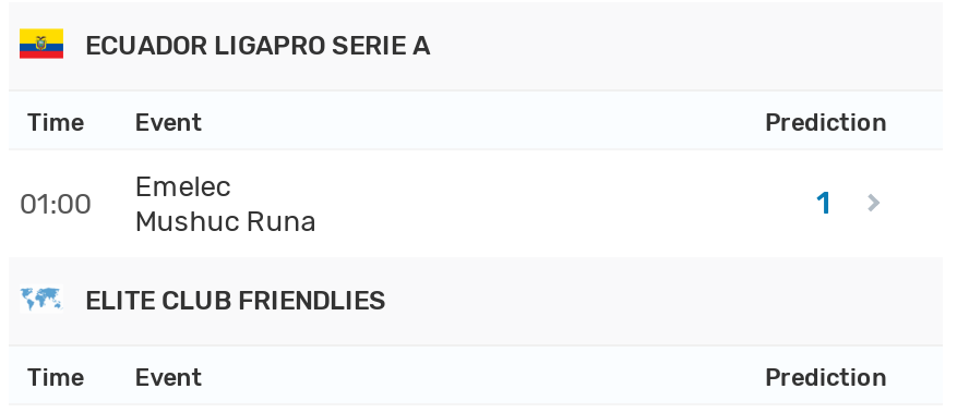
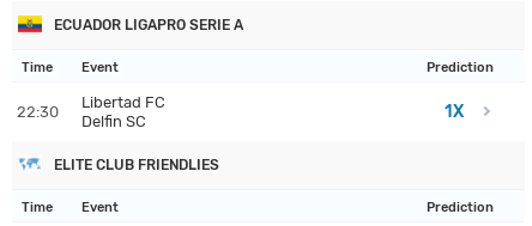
- Emelec
- Mushuc Runa
- 1
+ Libertad FC
+ Delfin SC
+ 1X

- 01:00
+ 22:30
